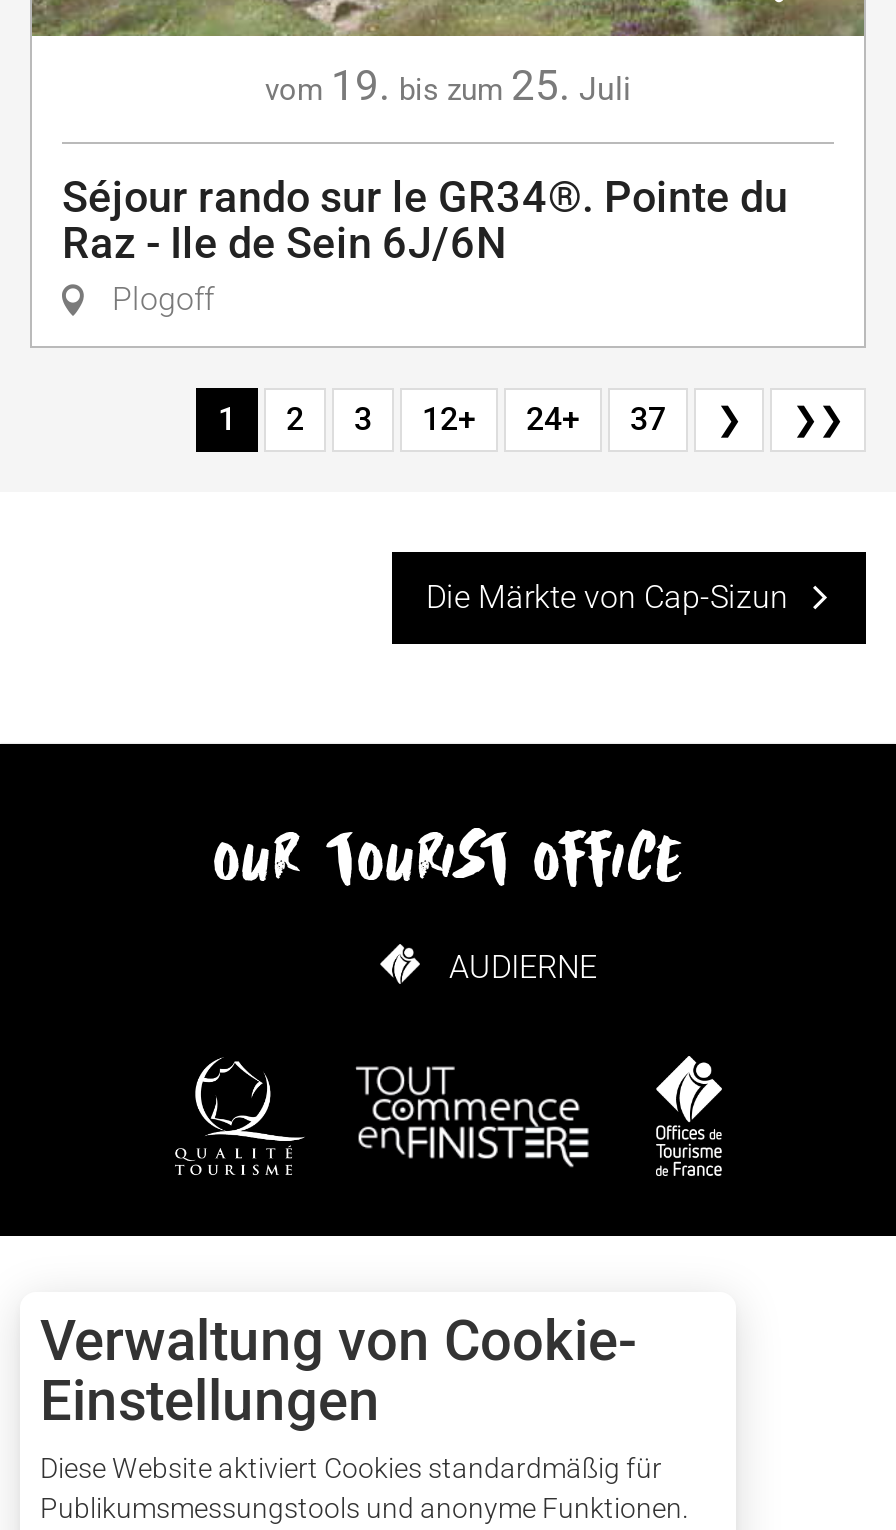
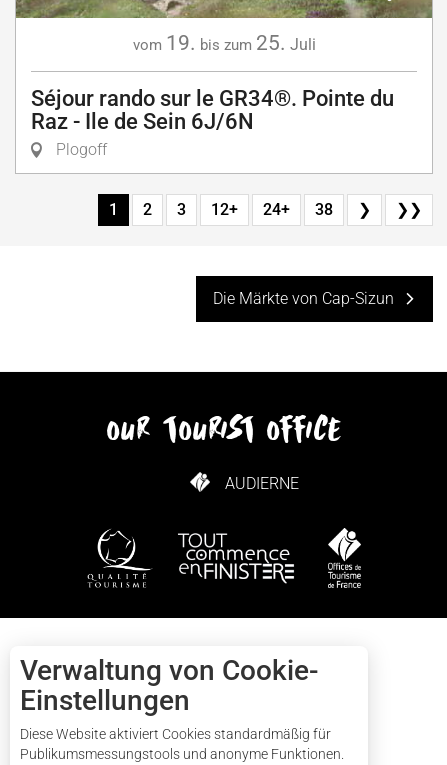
- 37
+ 38
